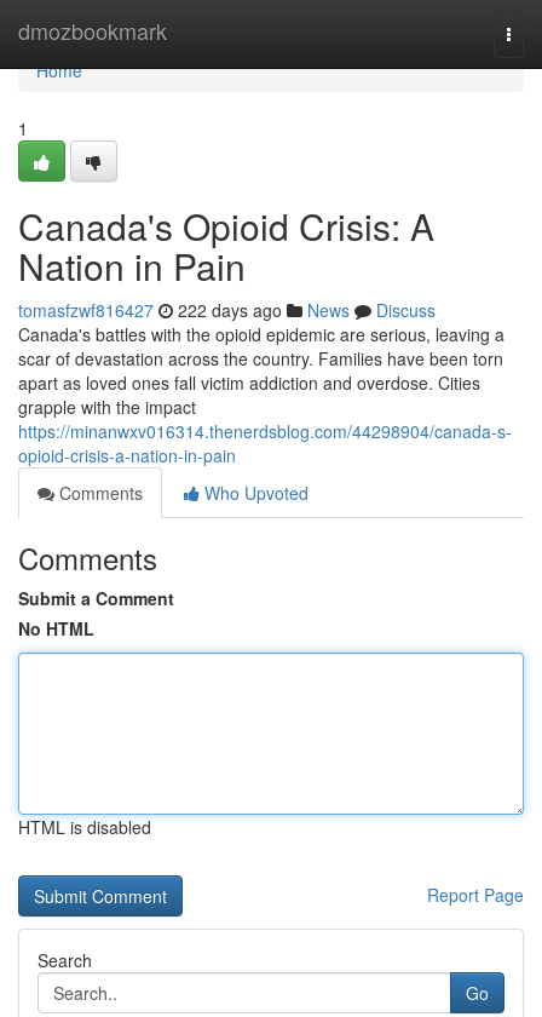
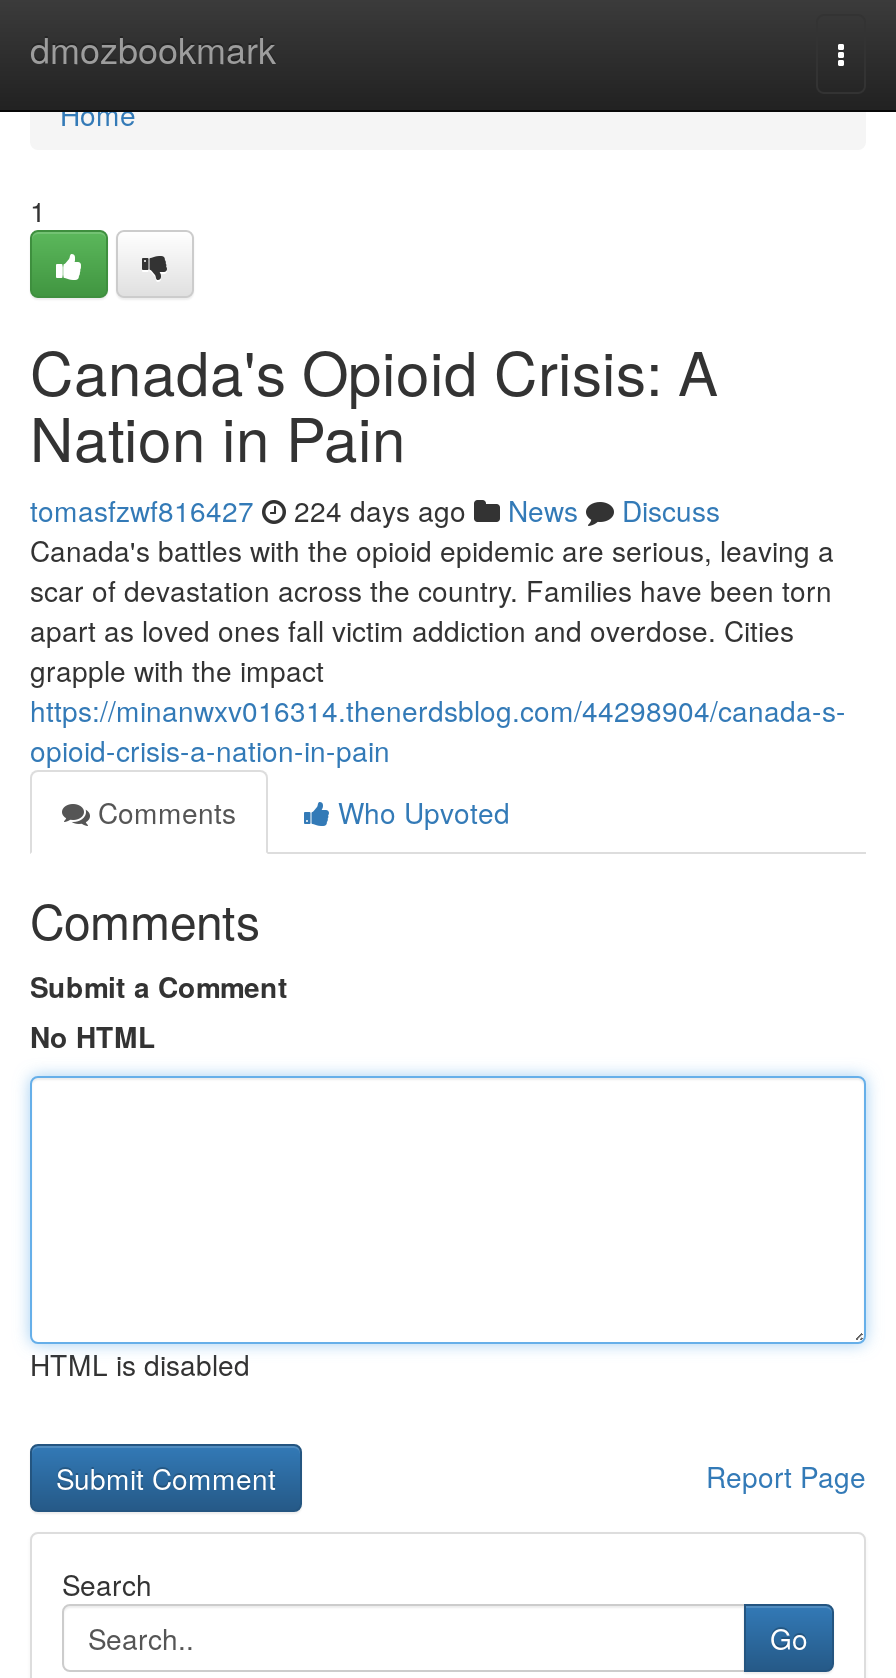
- tomasfzwf816427 222 days ago News Discuss
+ tomasfzwf816427 224 days ago News Discuss
